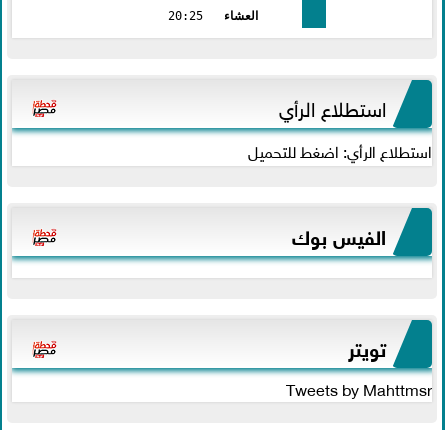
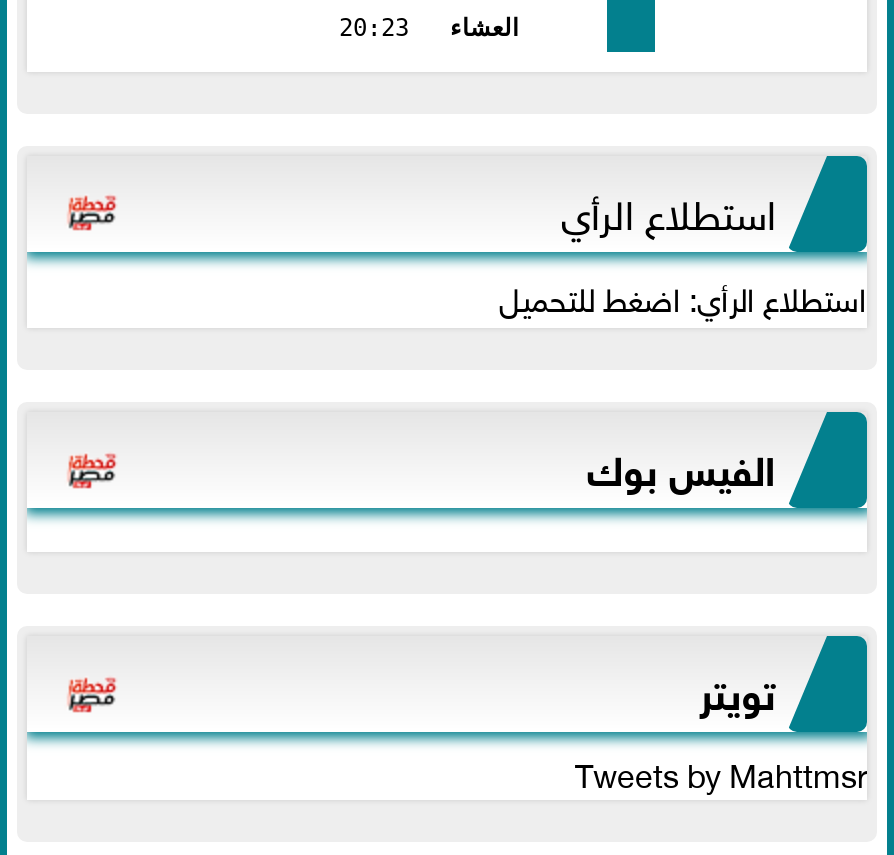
- العشاء 20:25
+ العشاء 20:23
